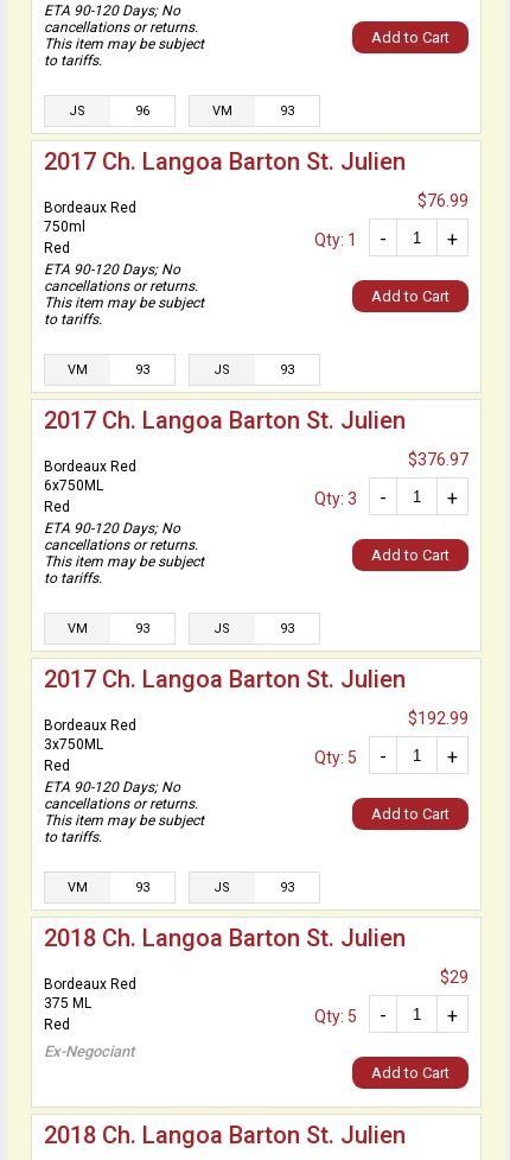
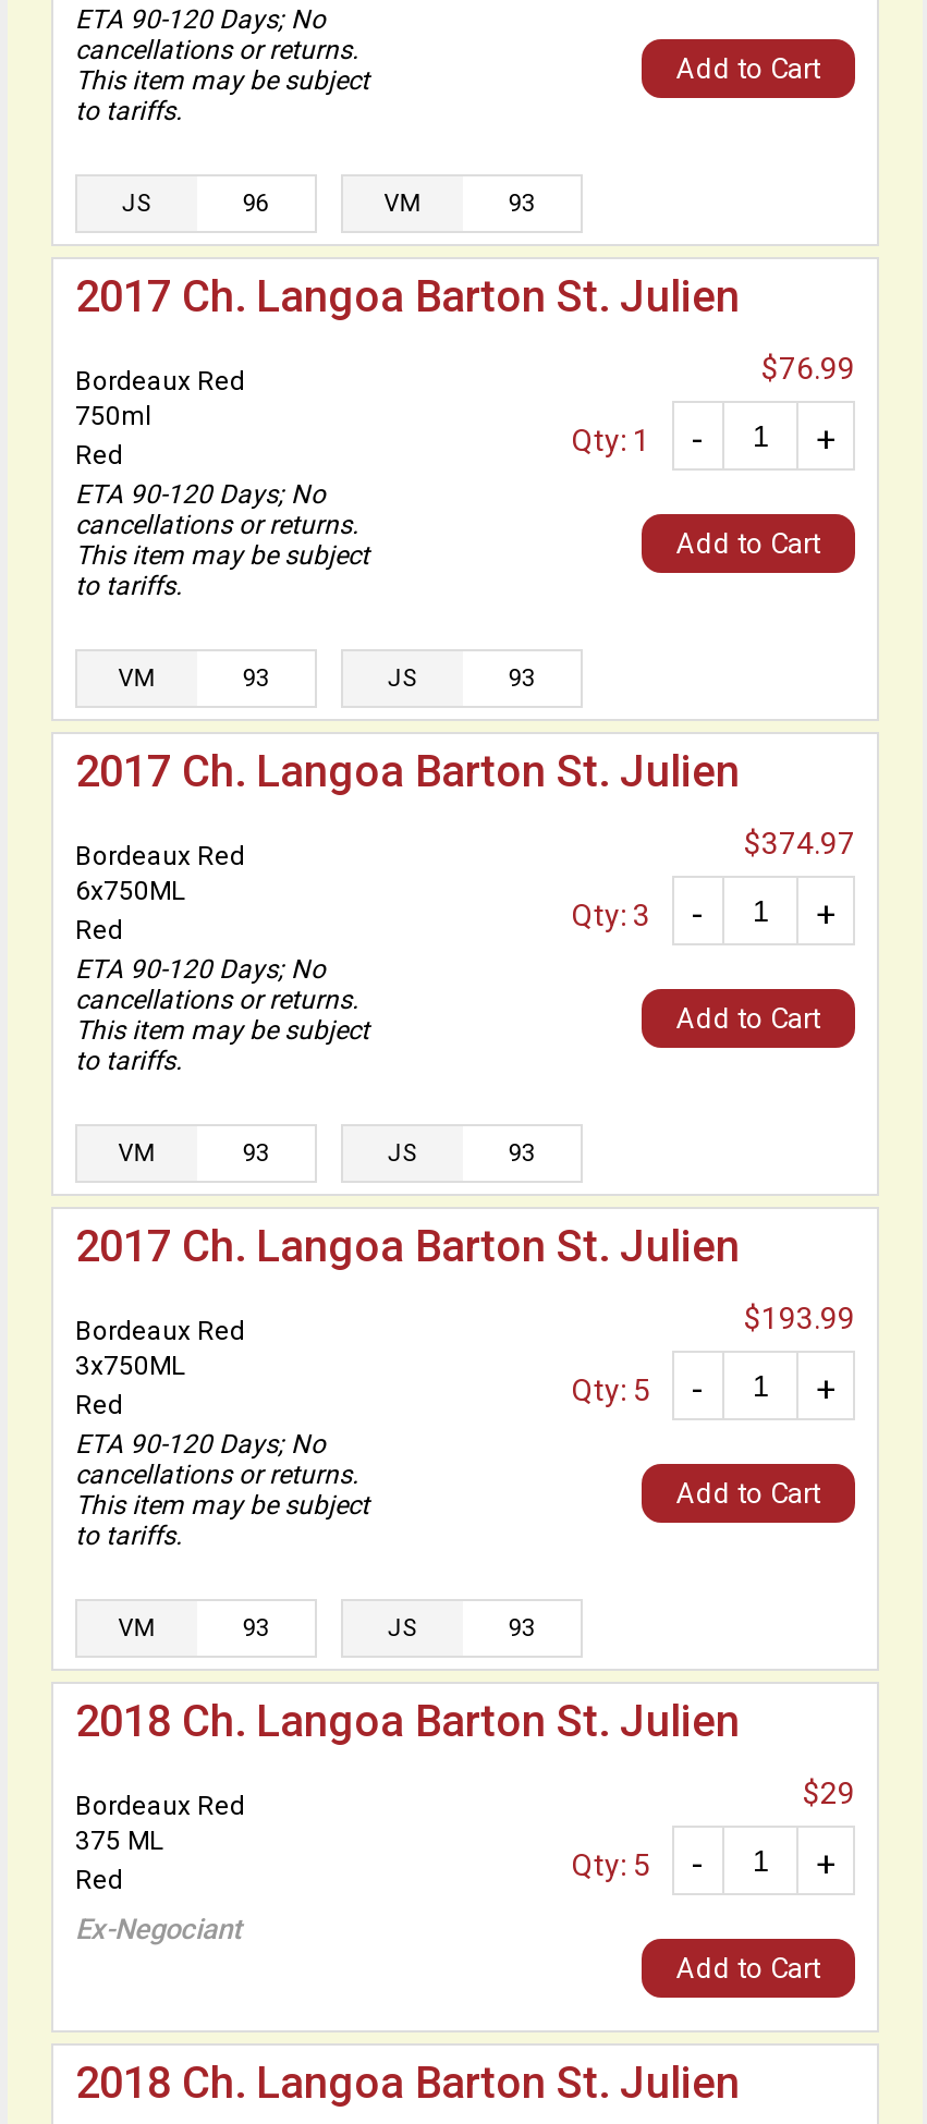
- $376.97
+ $374.97

- $192.99
+ $193.99
